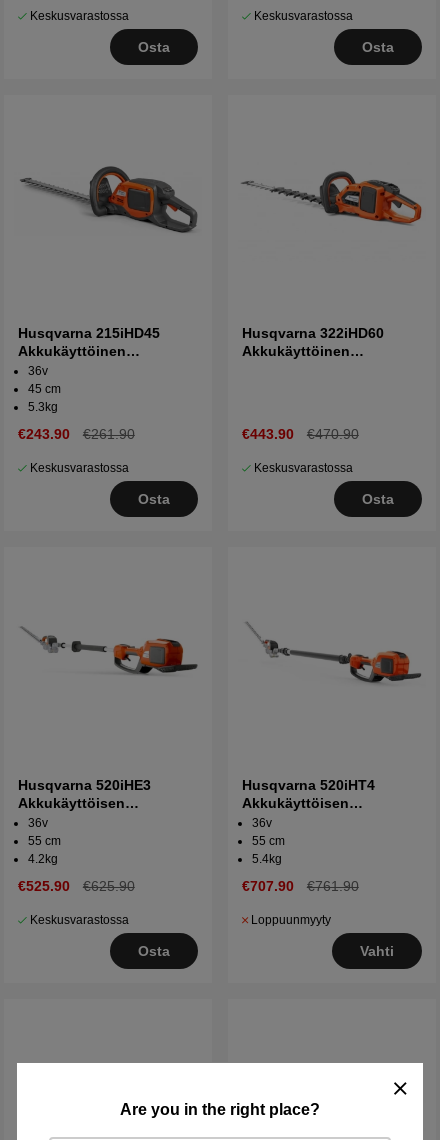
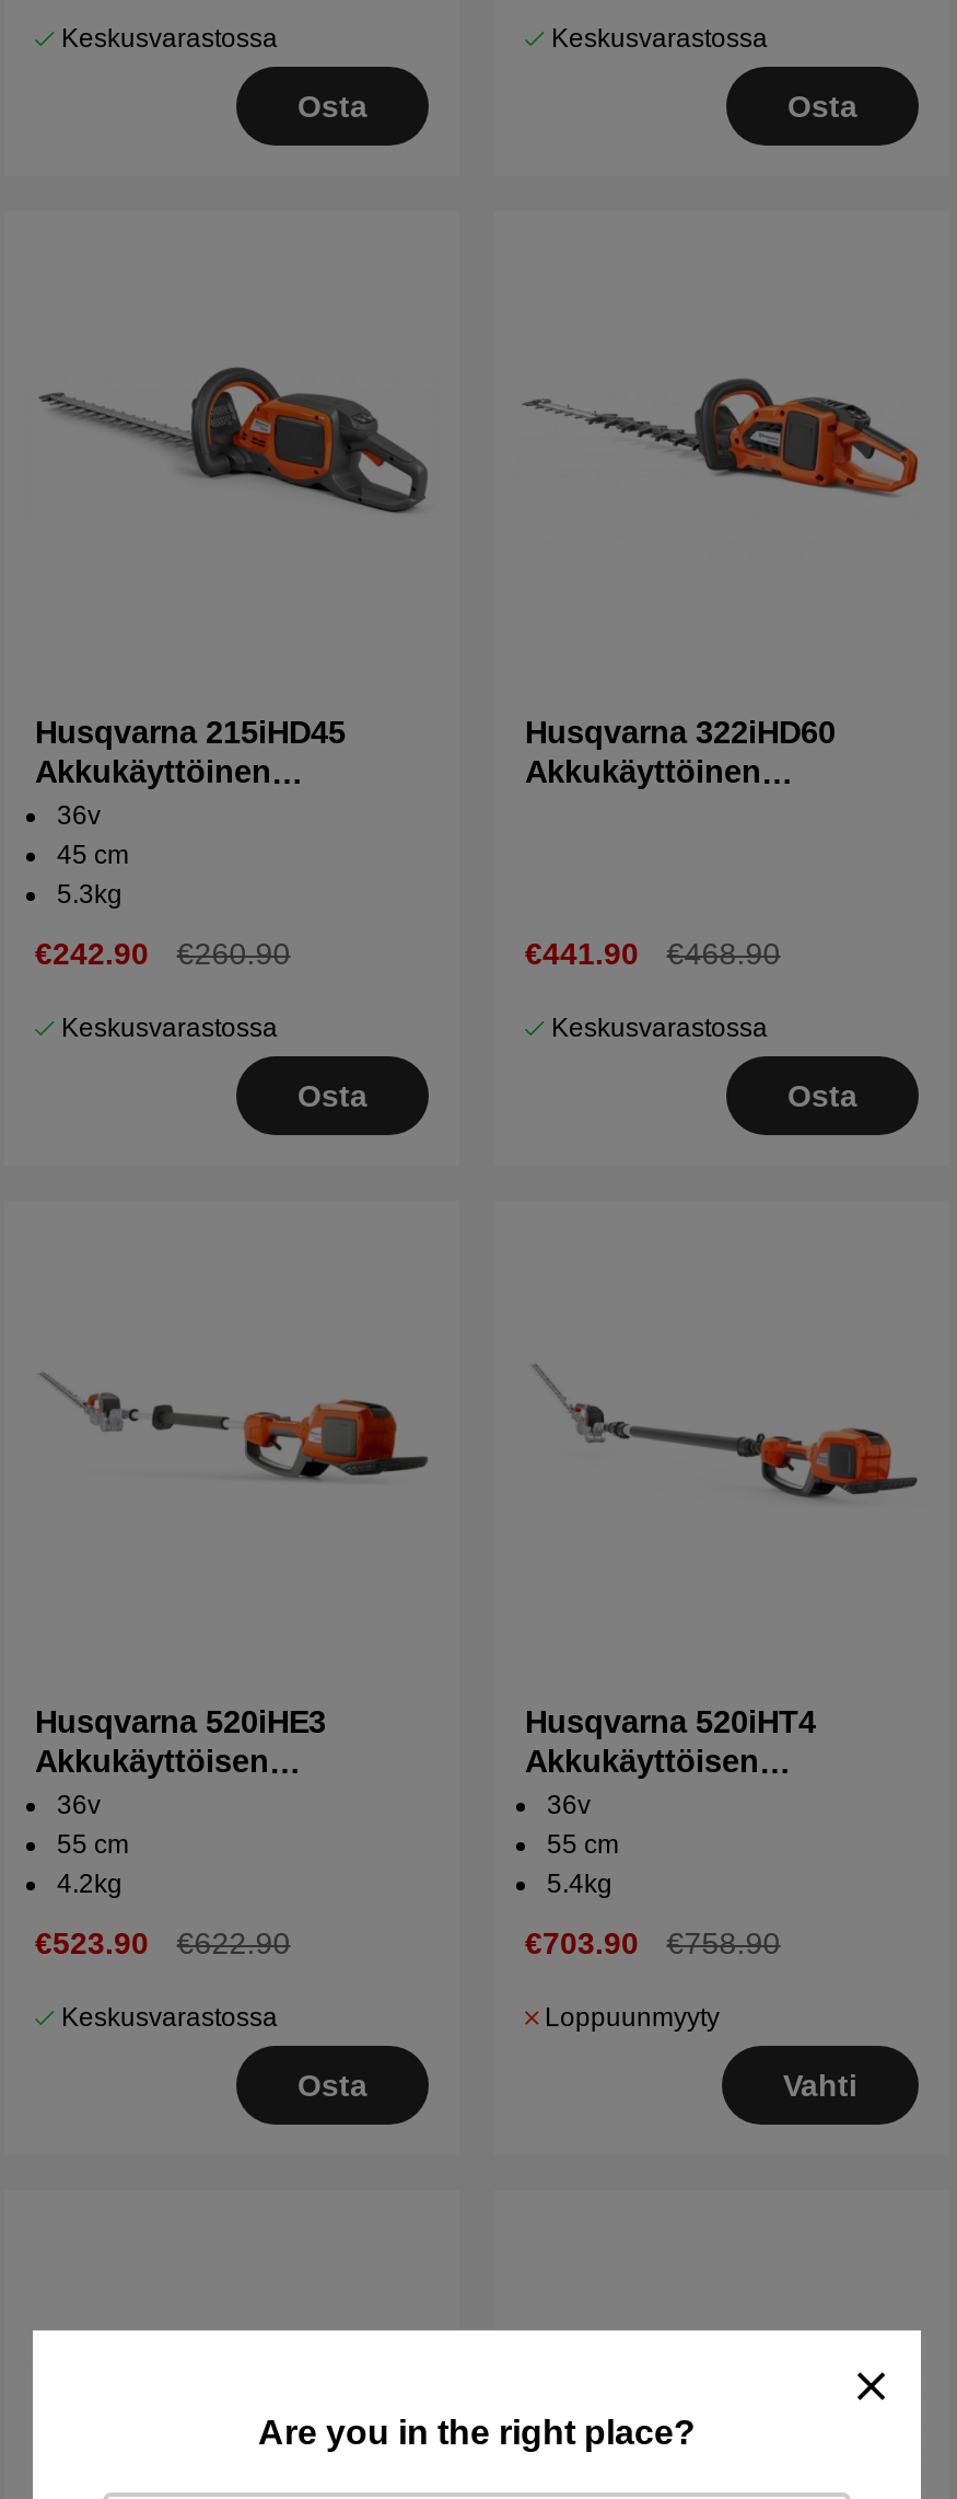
- €243.90
+ €242.90

- €261.90
+ €260.90

- €443.90
+ €441.90

- €470.90
+ €468.90

- €525.90
+ €523.90

- €625.90
+ €622.90

- €707.90
+ €703.90

- €761.90
+ €758.90
